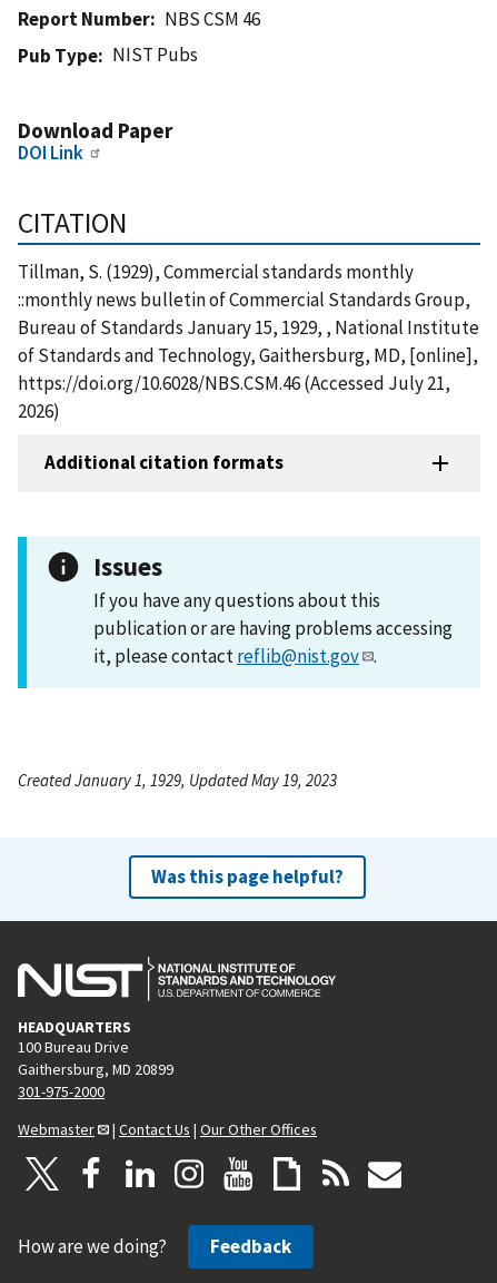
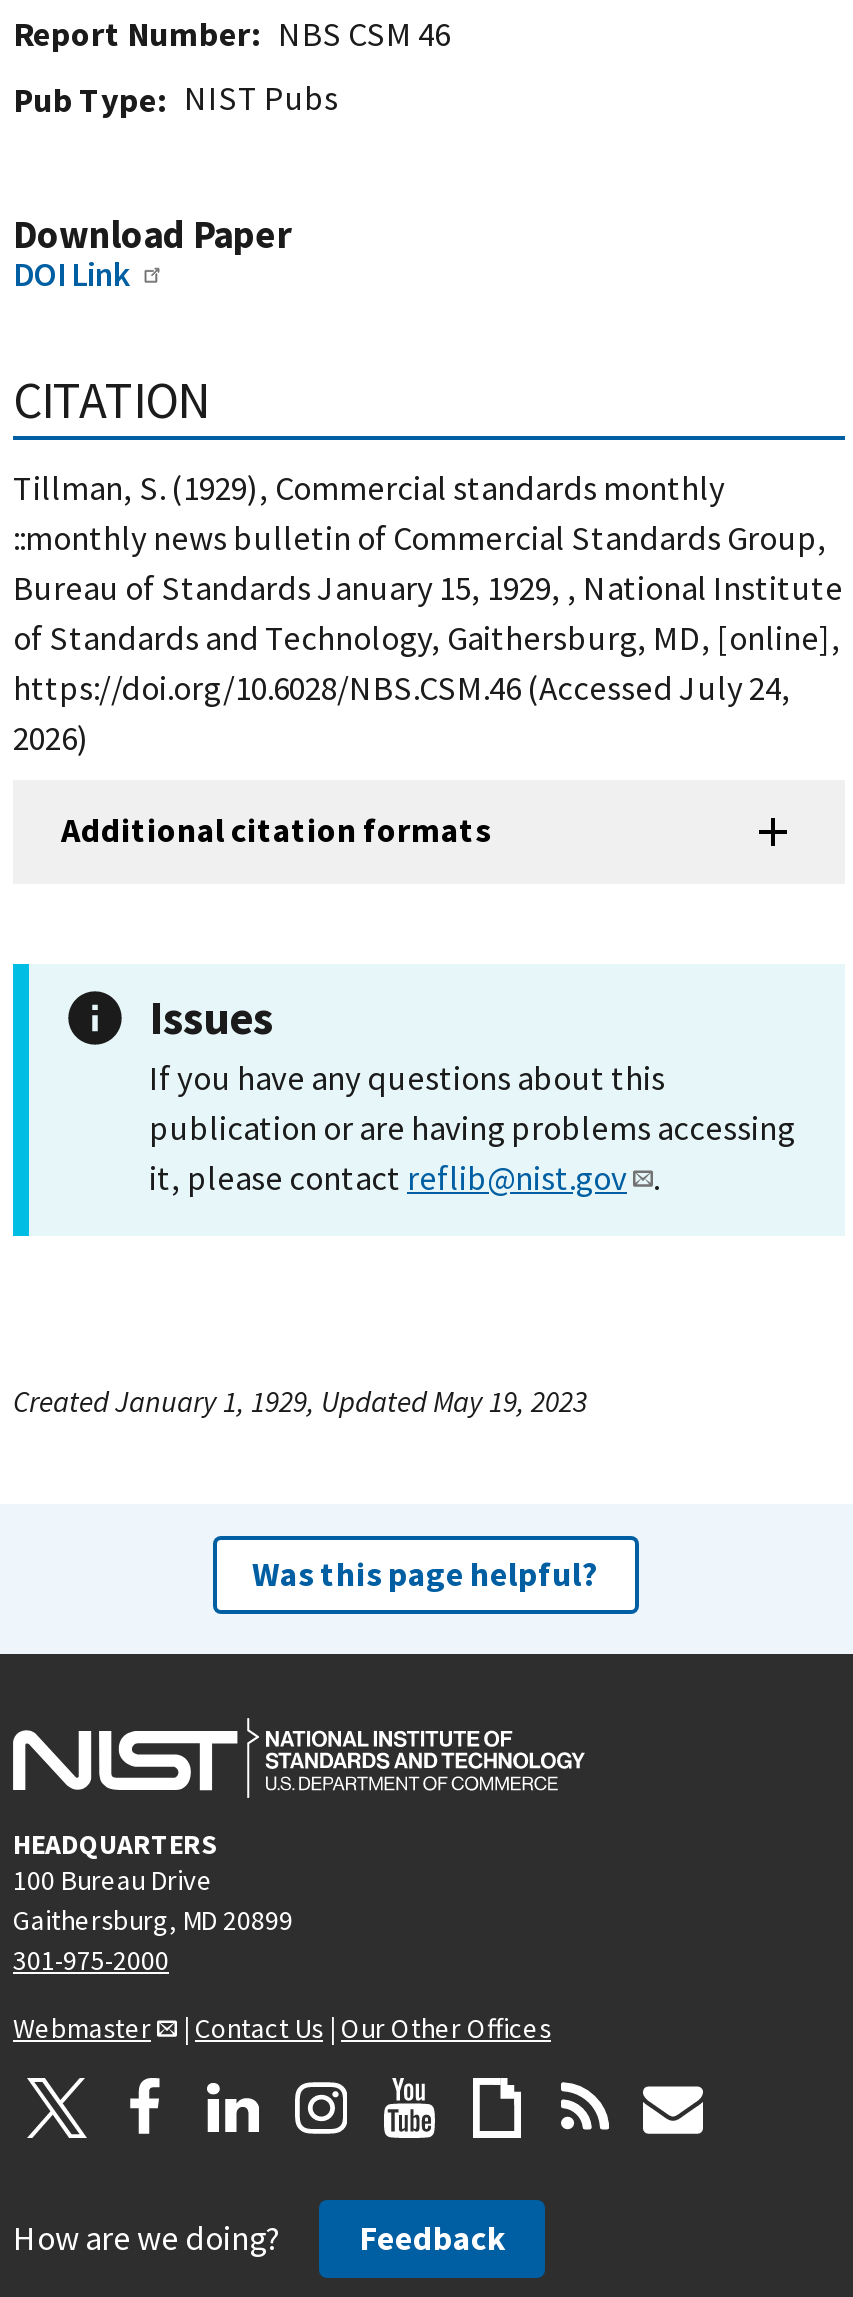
- https://doi.org/10.6028/NBS.CSM.46 (Accessed July 21,
+ https://doi.org/10.6028/NBS.CSM.46 (Accessed July 24,
